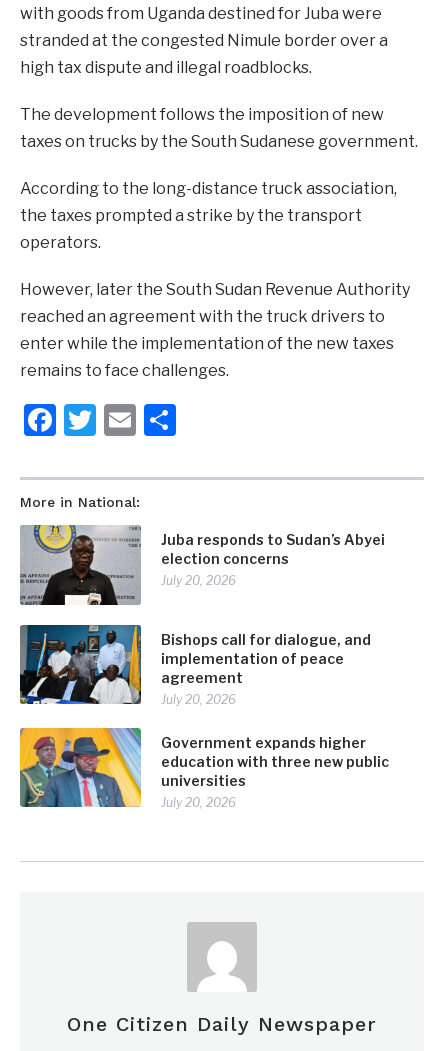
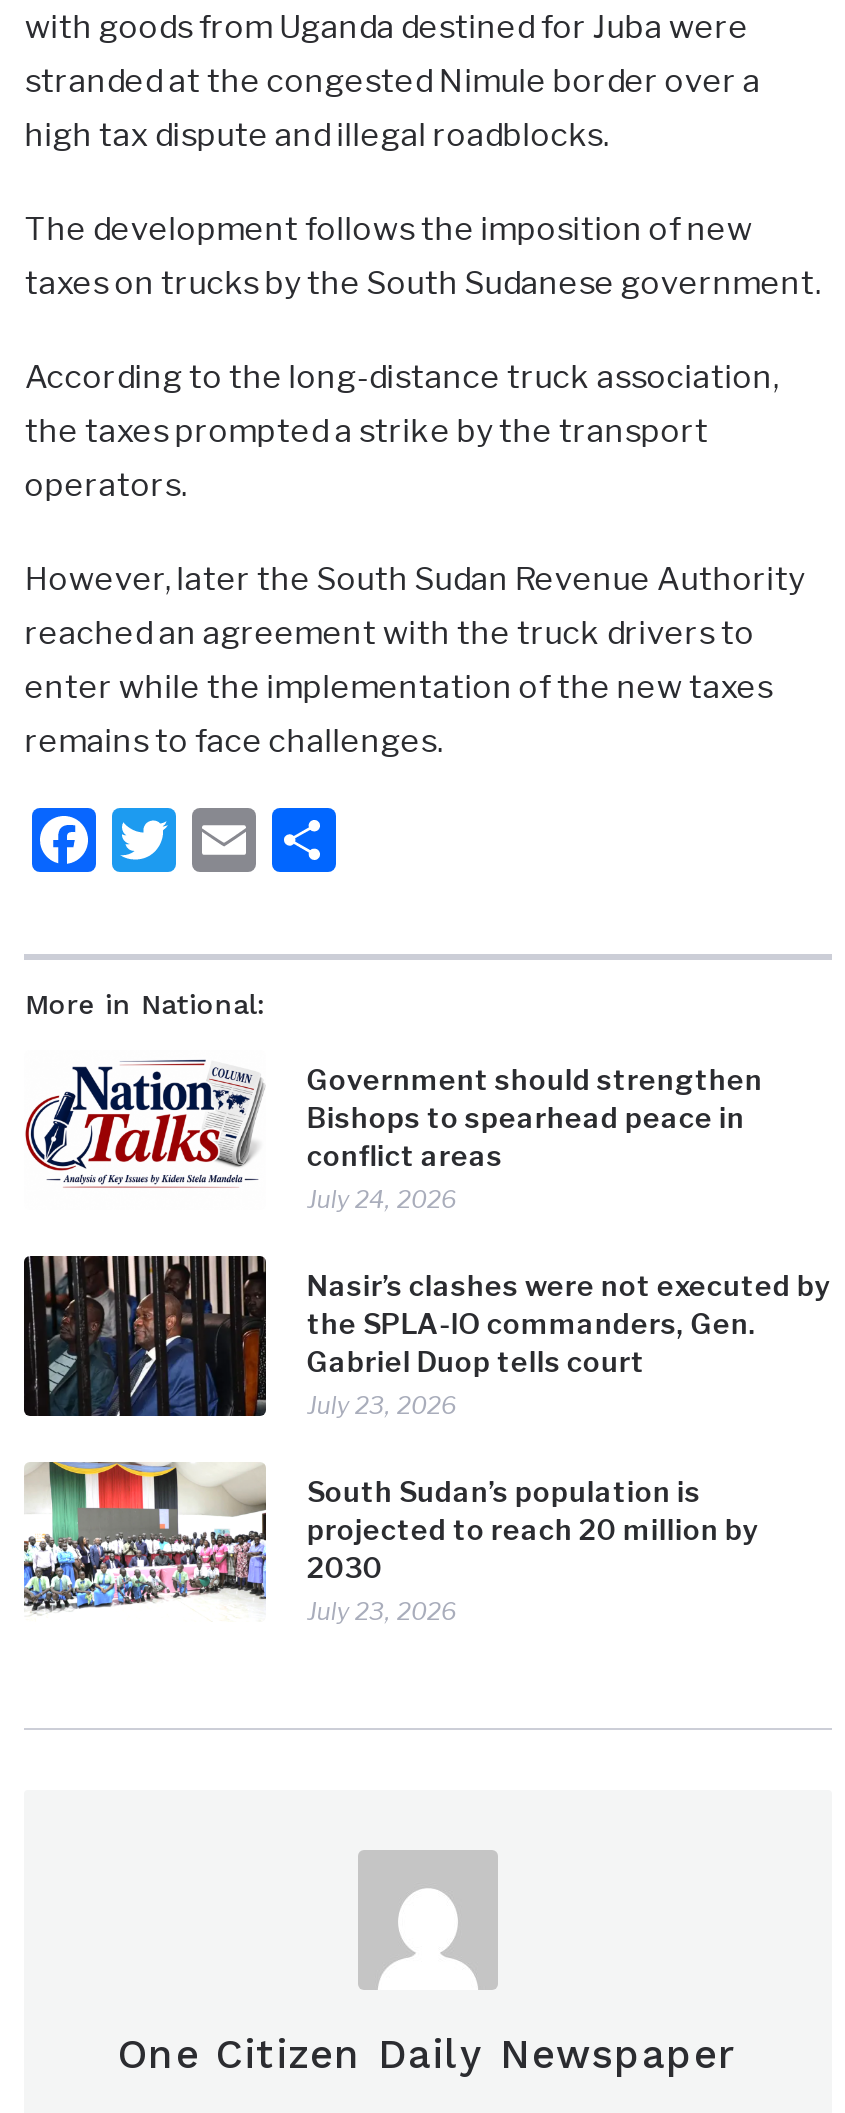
- [image]
- Juba responds to Sudan’s Abyei
- election concerns
- July 20, 2026
+ [image]
+ Government should strengthen
+ Bishops to spearhead peace in
+ conflict areas
+ July 24, 2026

- [image]
- Bishops call for dialogue, and
- implementation of peace
- agreement
- July 20, 2026
+ [image]
+ Nasir’s clashes were not executed by
+ the SPLA-IO commanders, Gen.
+ Gabriel Duop tells court
+ July 23, 2026

- [image]
- Government expands higher
- education with three new public
- universities
- July 20, 2026
+ [image]
+ South Sudan’s population is
+ projected to reach 20 million by
+ 2030
+ July 23, 2026
